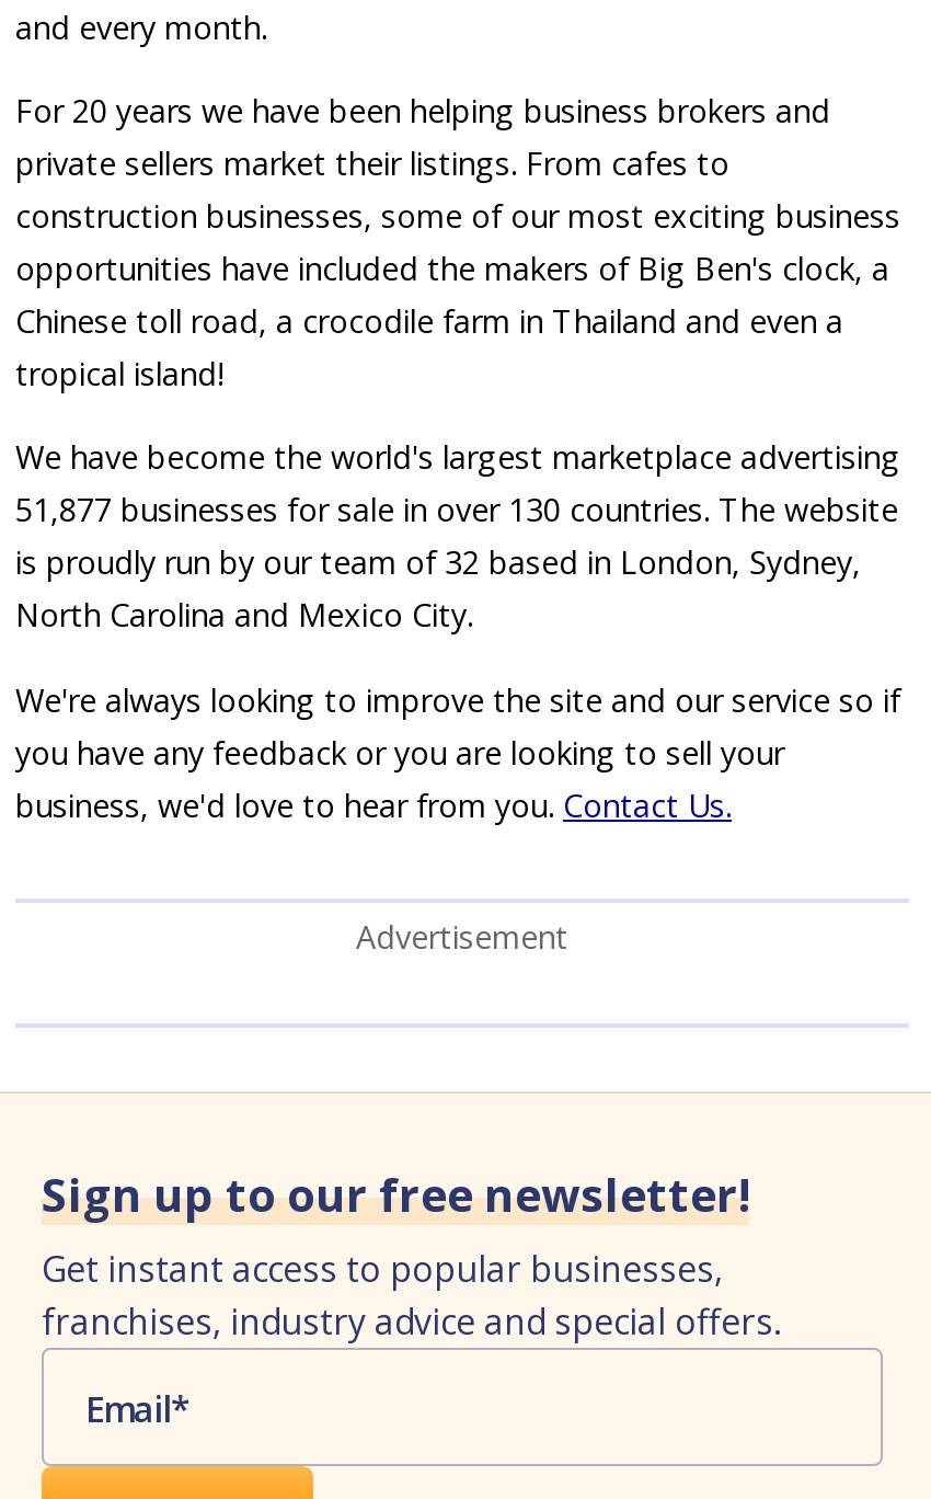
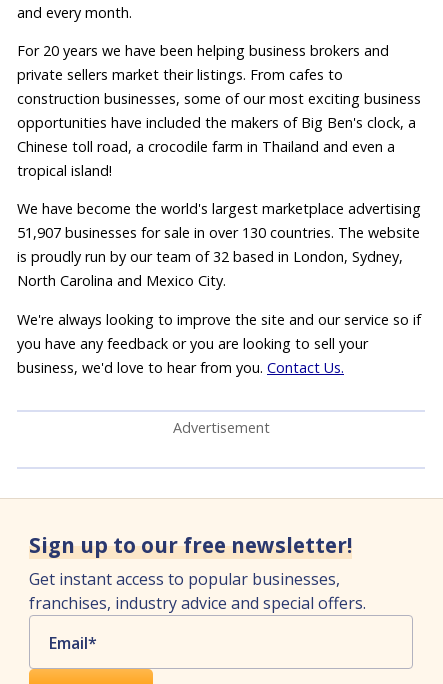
- 51,877 businesses for sale in over 130 countries. The website
+ 51,907 businesses for sale in over 130 countries. The website
